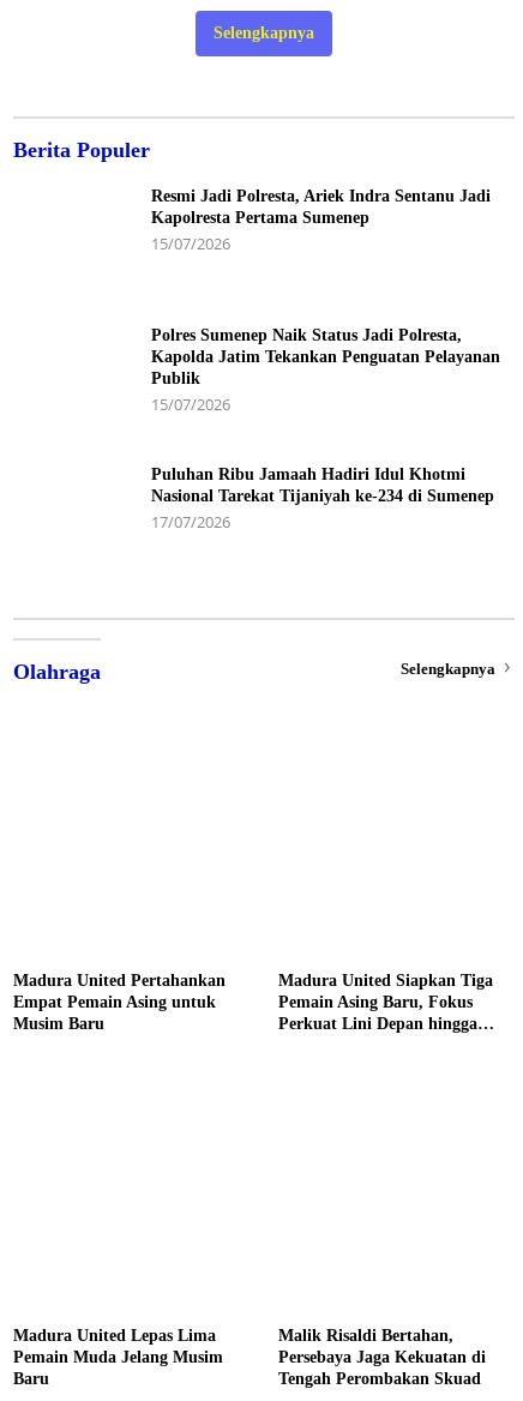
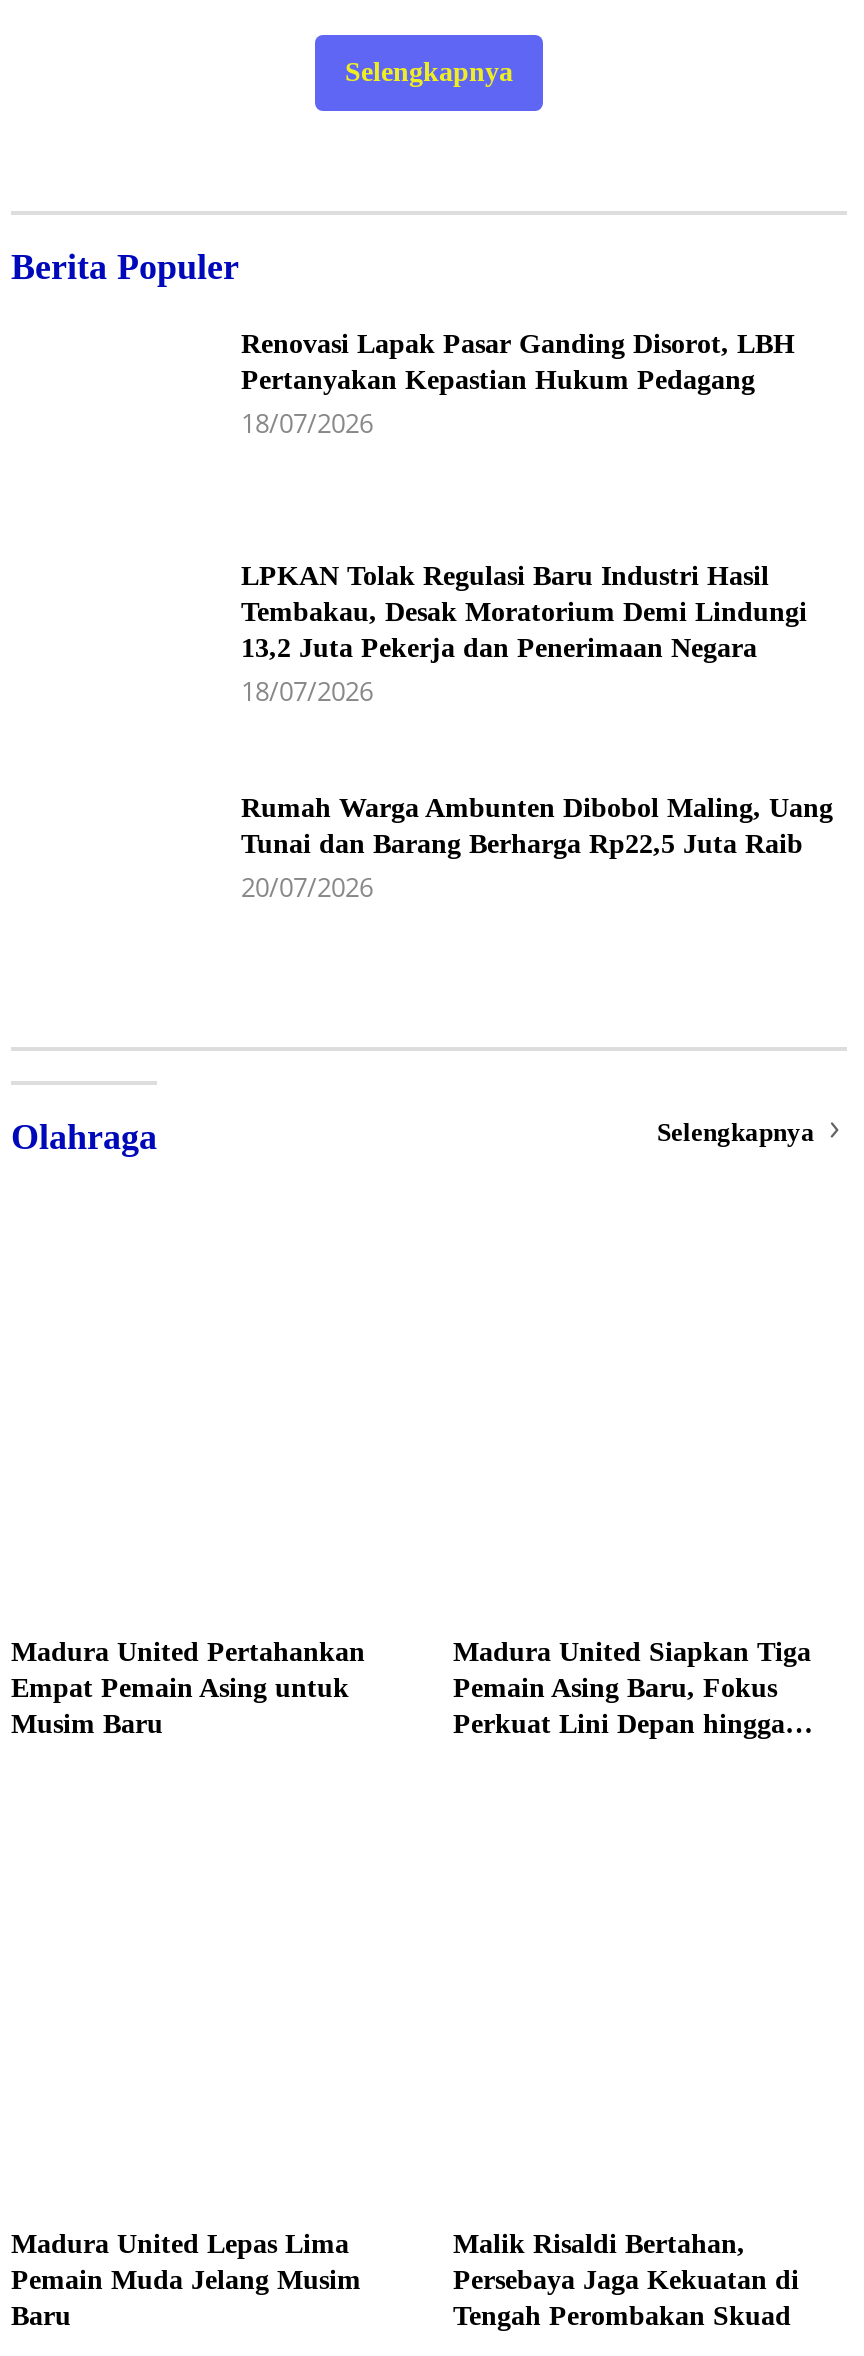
- Resmi Jadi Polresta, Ariek Indra Sentanu Jadi
- Kapolresta Pertama Sumenep
- 15/07/2026
+ Renovasi Lapak Pasar Ganding Disorot, LBH
+ Pertanyakan Kepastian Hukum Pedagang
+ 18/07/2026

- Polres Sumenep Naik Status Jadi Polresta,
- Kapolda Jatim Tekankan Penguatan Pelayanan
- Publik
- 15/07/2026
+ LPKAN Tolak Regulasi Baru Industri Hasil
+ Tembakau, Desak Moratorium Demi Lindungi
+ 13,2 Juta Pekerja dan Penerimaan Negara
+ 18/07/2026

- Puluhan Ribu Jamaah Hadiri Idul Khotmi
- Nasional Tarekat Tijaniyah ke-234 di Sumenep
- 17/07/2026
+ Rumah Warga Ambunten Dibobol Maling, Uang
+ Tunai dan Barang Berharga Rp22,5 Juta Raib
+ 20/07/2026
